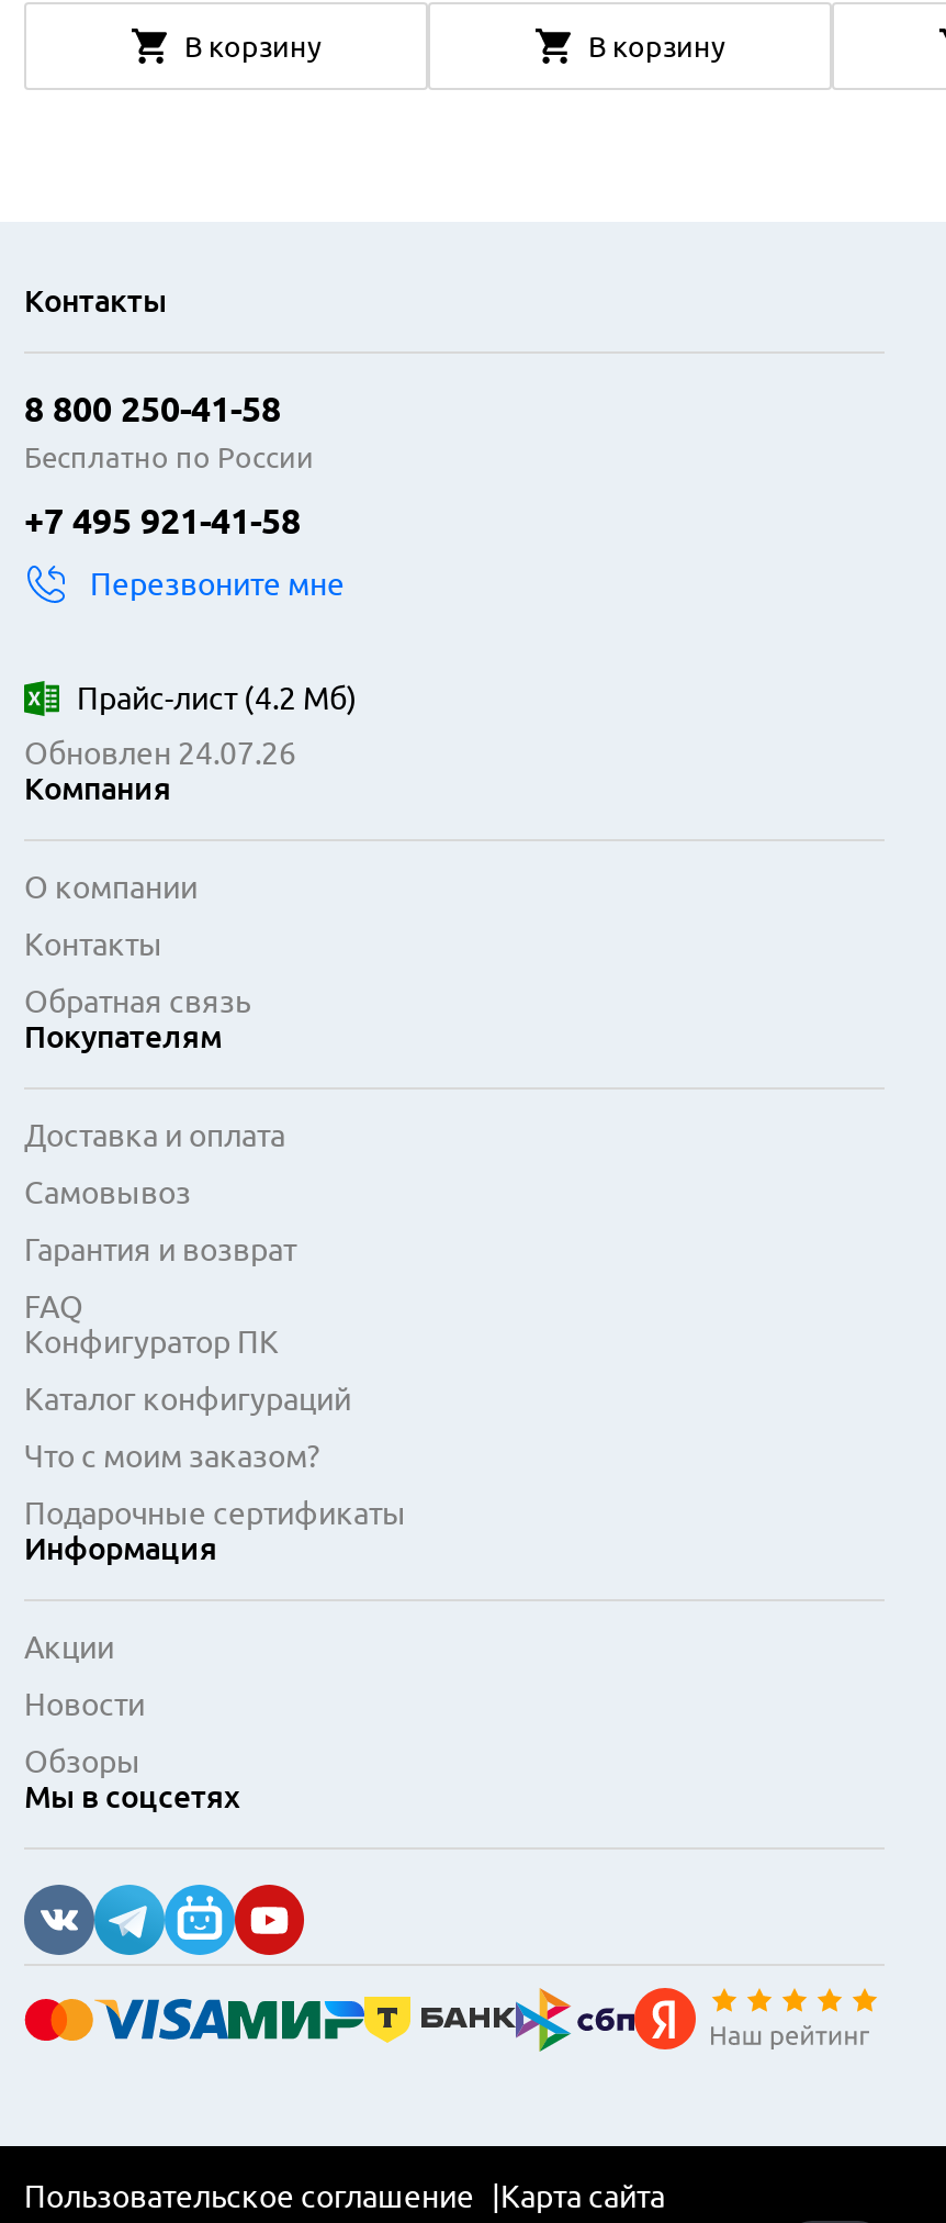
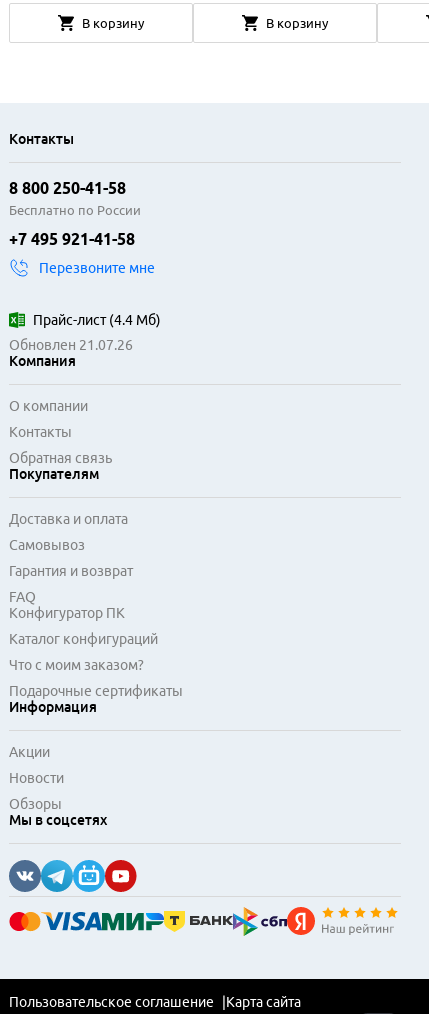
- Прайс-лист (4.2 Мб)
+ Прайс-лист (4.4 Мб)

- Обновлен 24.07.26
+ Обновлен 21.07.26
